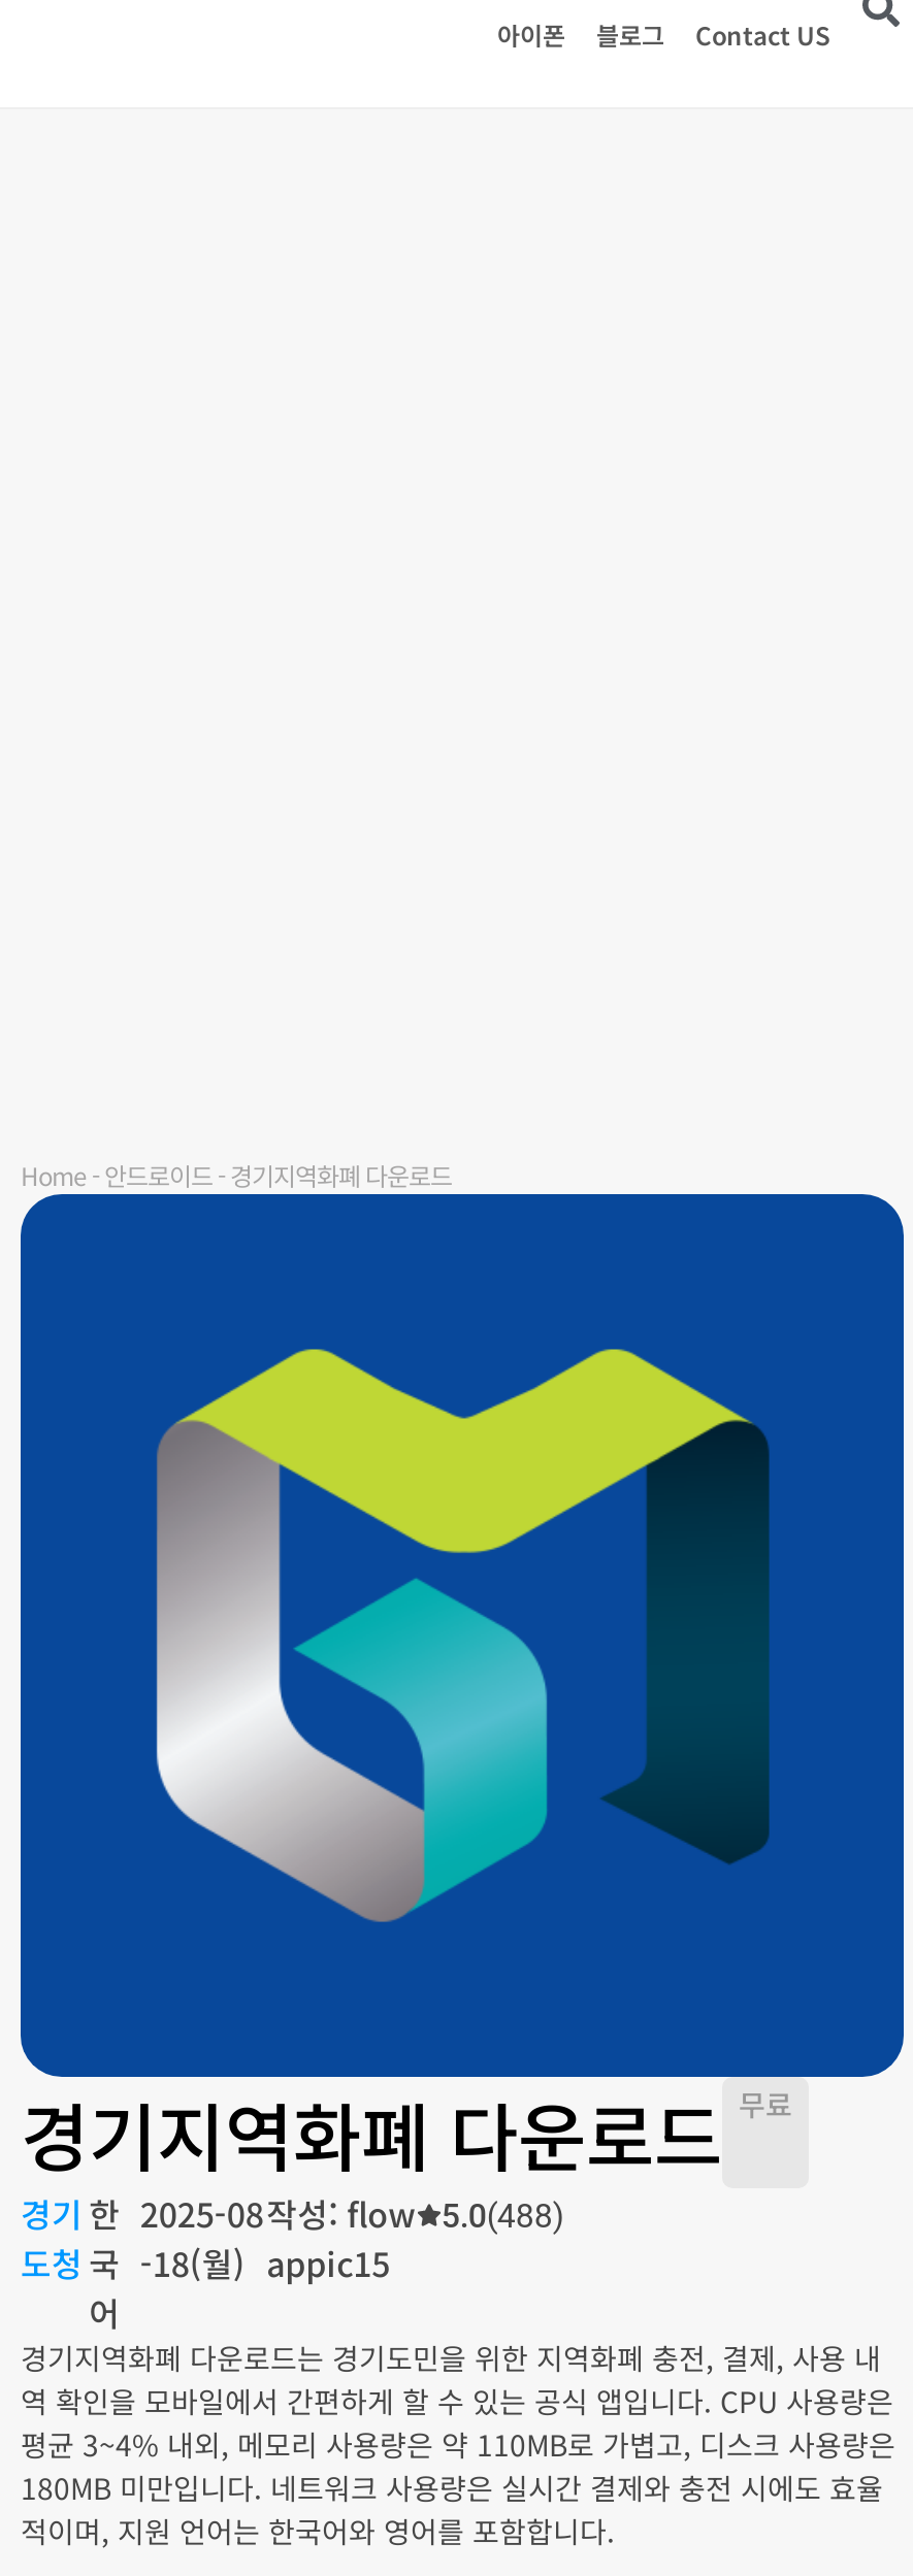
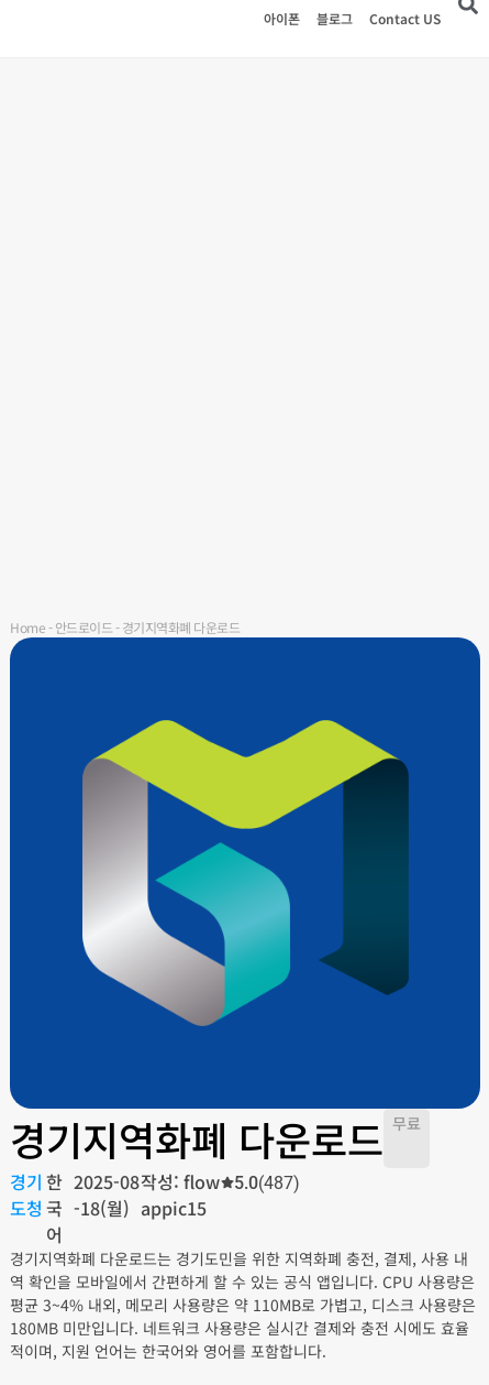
- 경기 한 2025-08 작성: flow 5.0(488)
+ 경기 한 2025-08 작성: flow 5.0(487)
